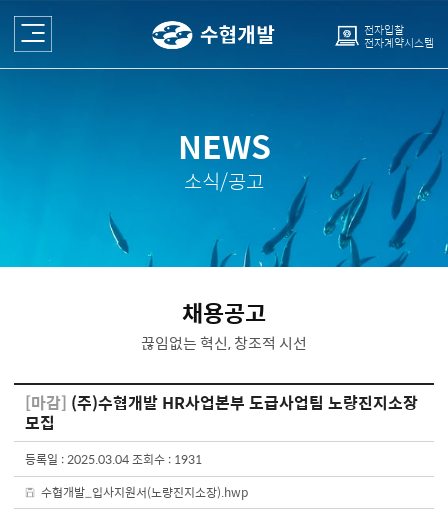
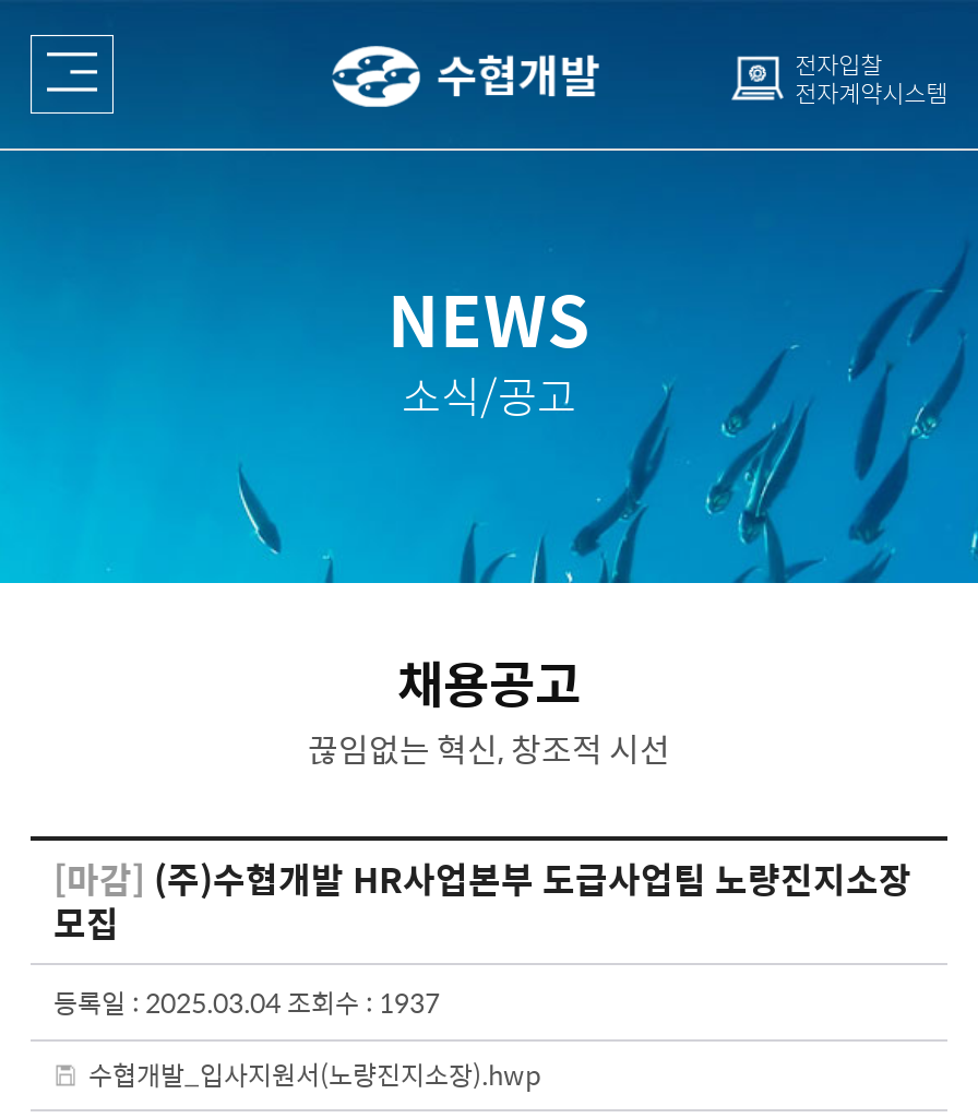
- 등록일 : 2025.03.04 조회수 : 1931
+ 등록일 : 2025.03.04 조회수 : 1937
